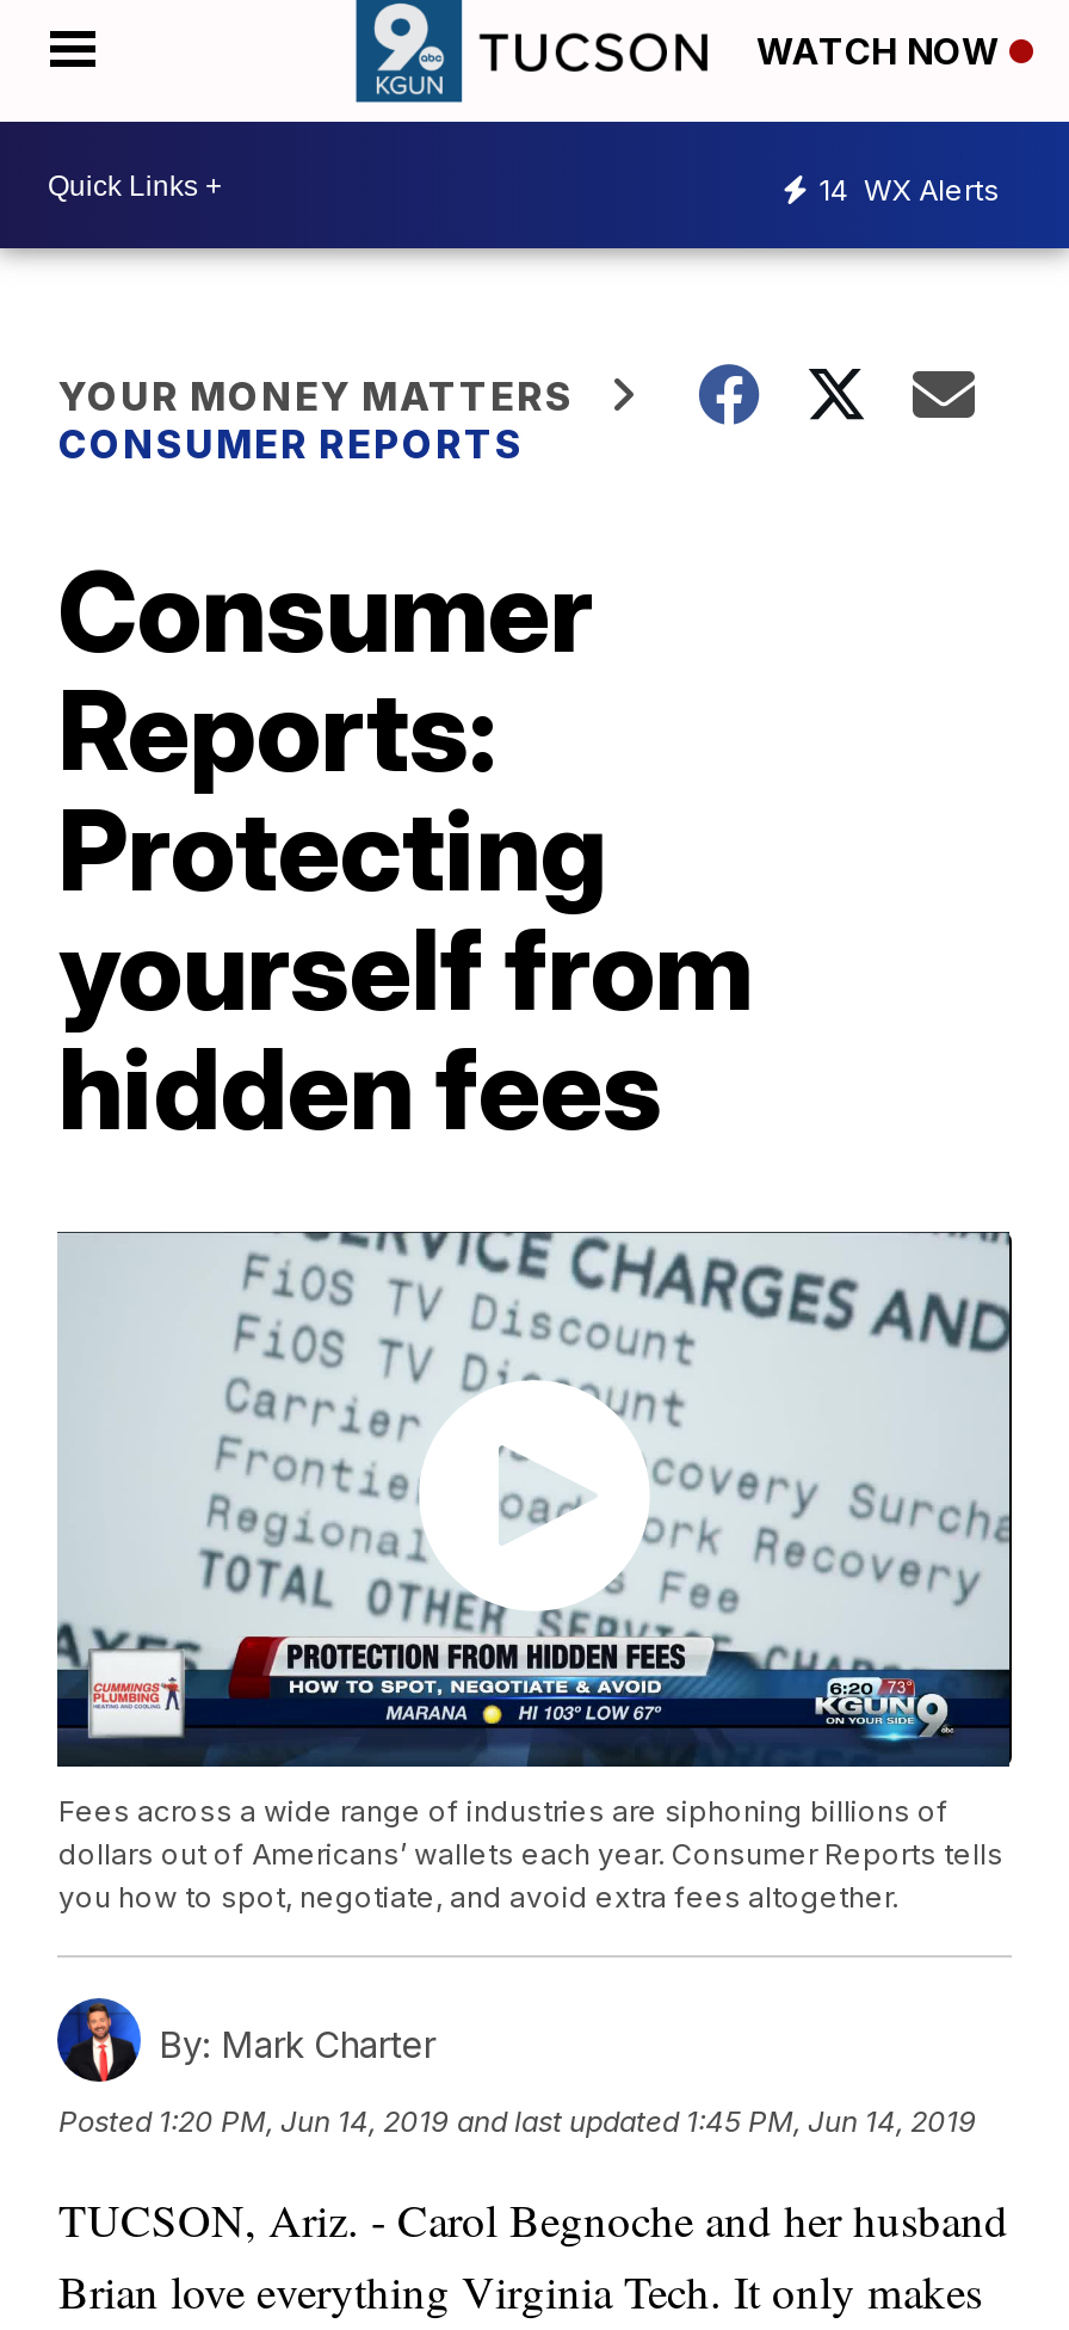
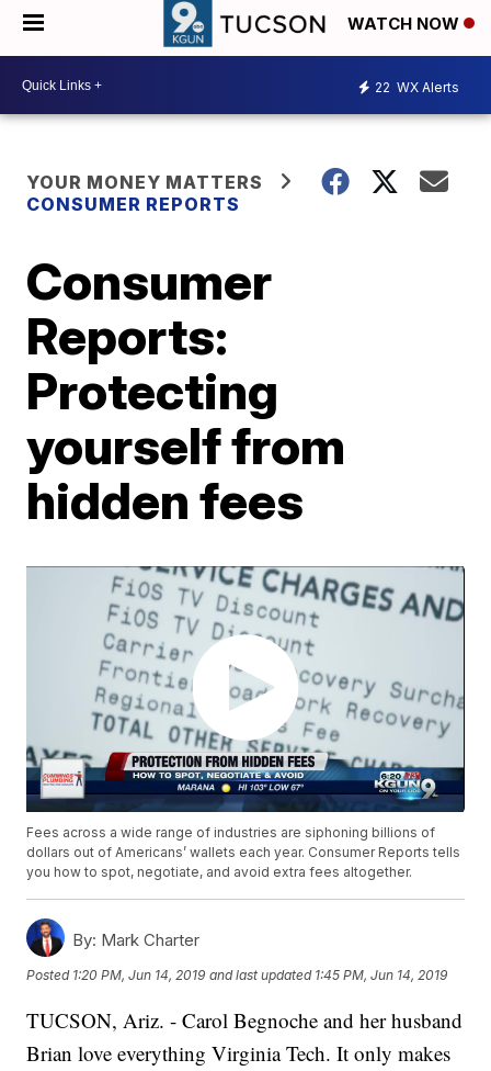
- 14 WX Alerts
+ 22 WX Alerts
